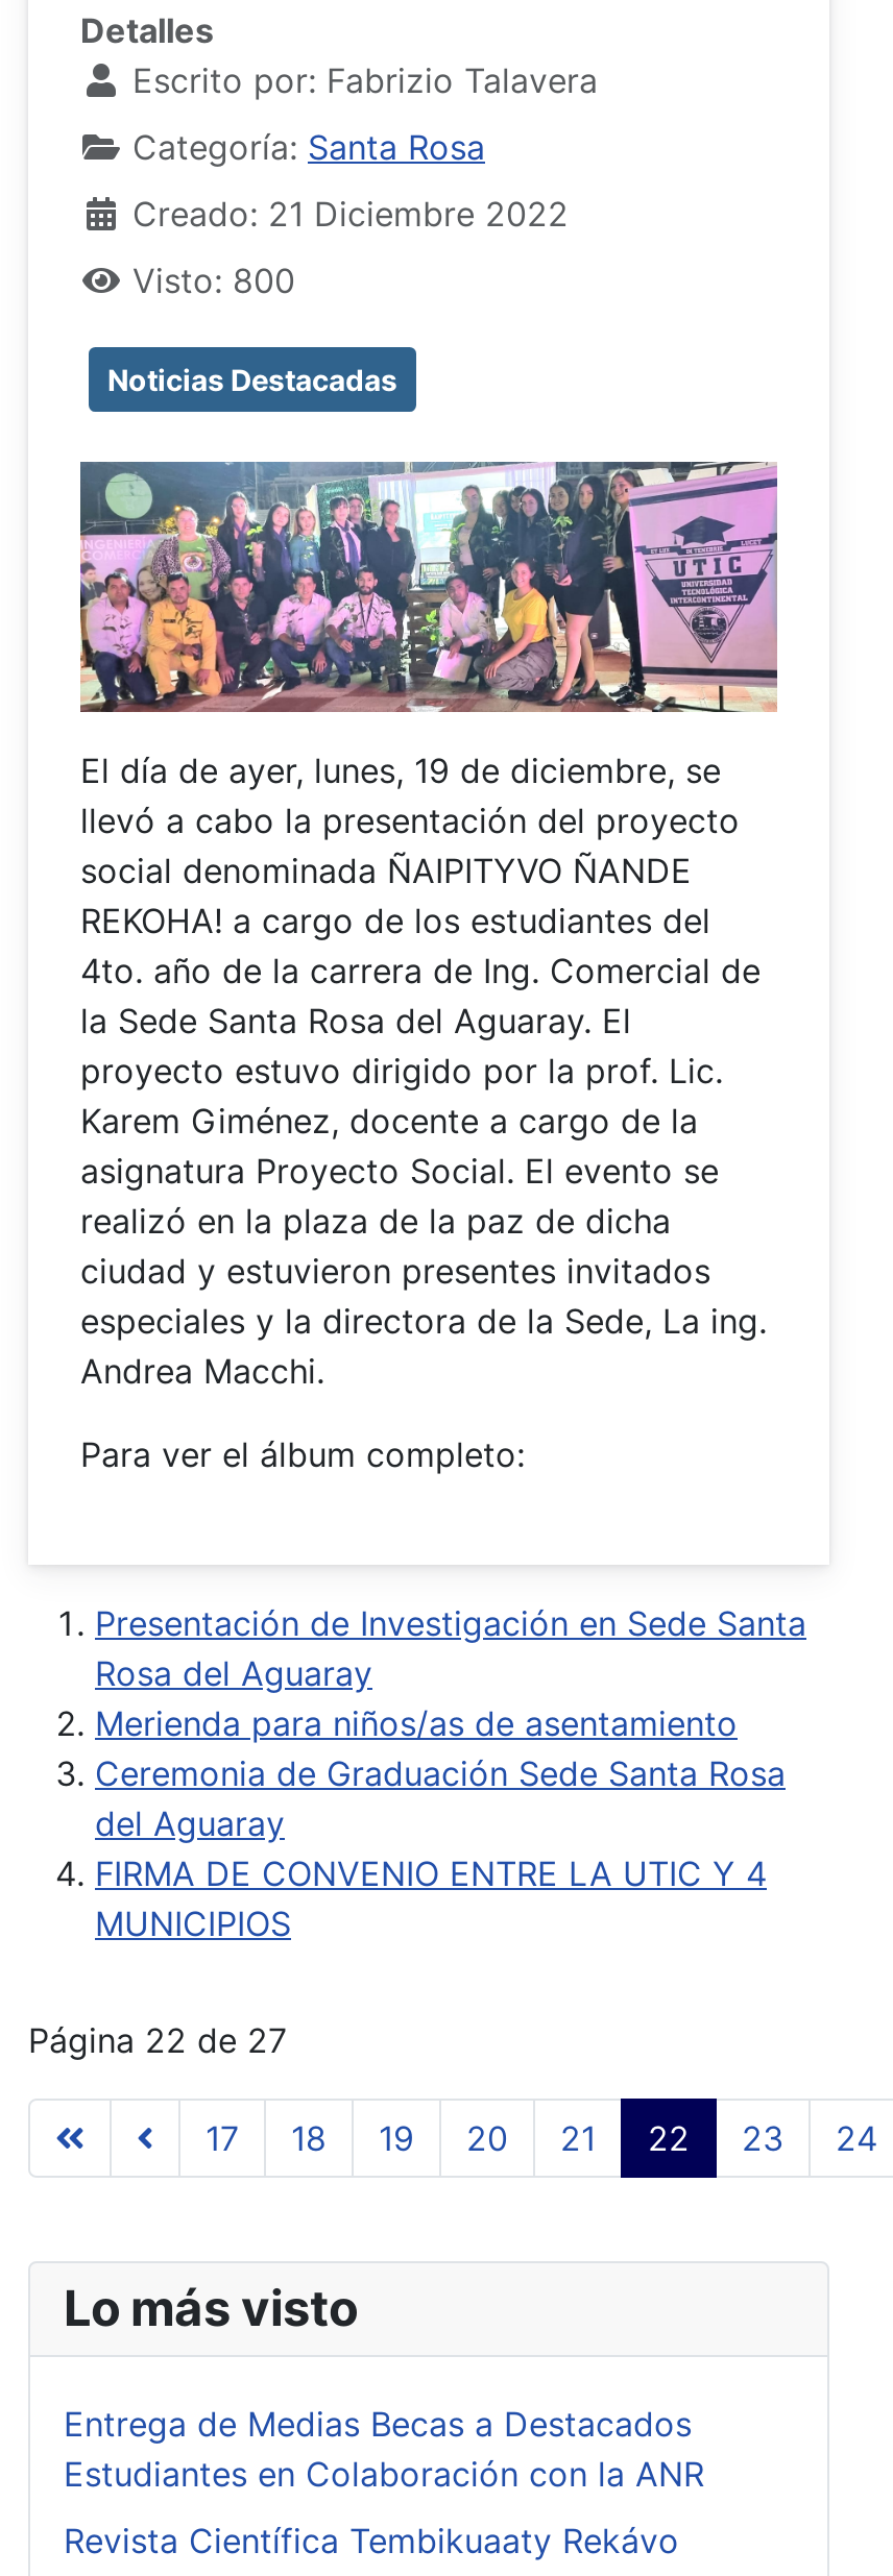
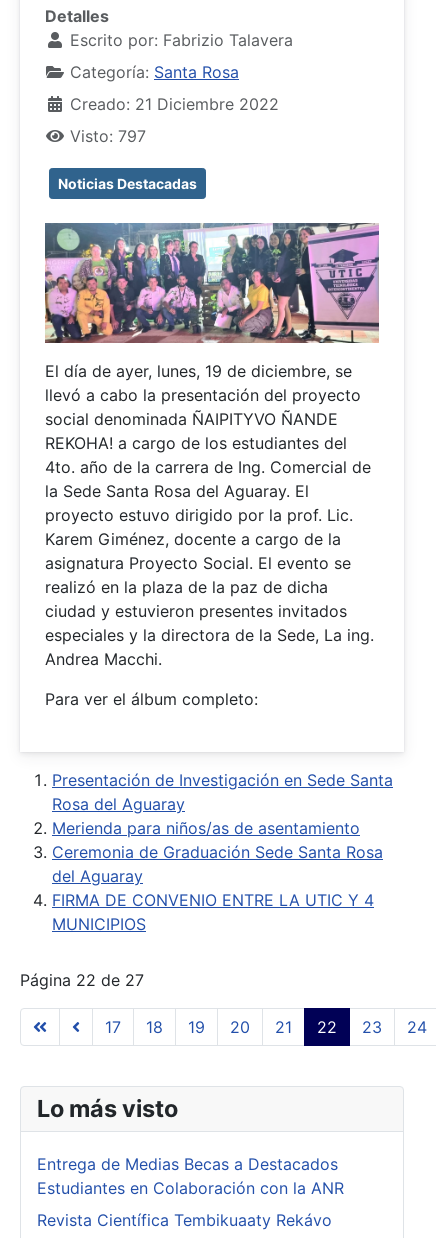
- Visto: 800
+ Visto: 797
